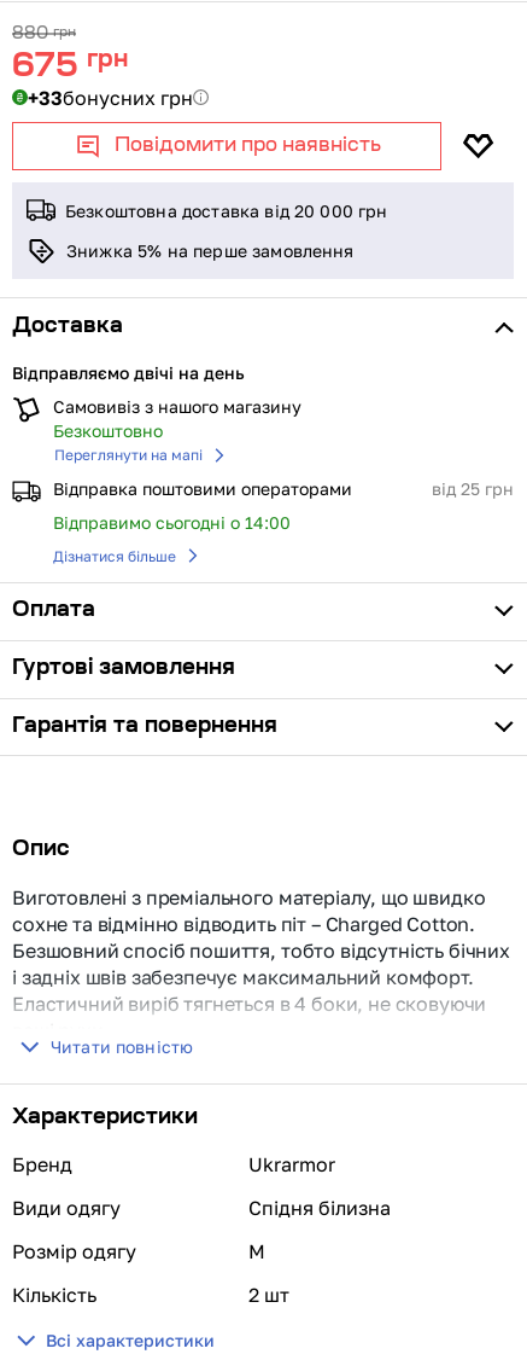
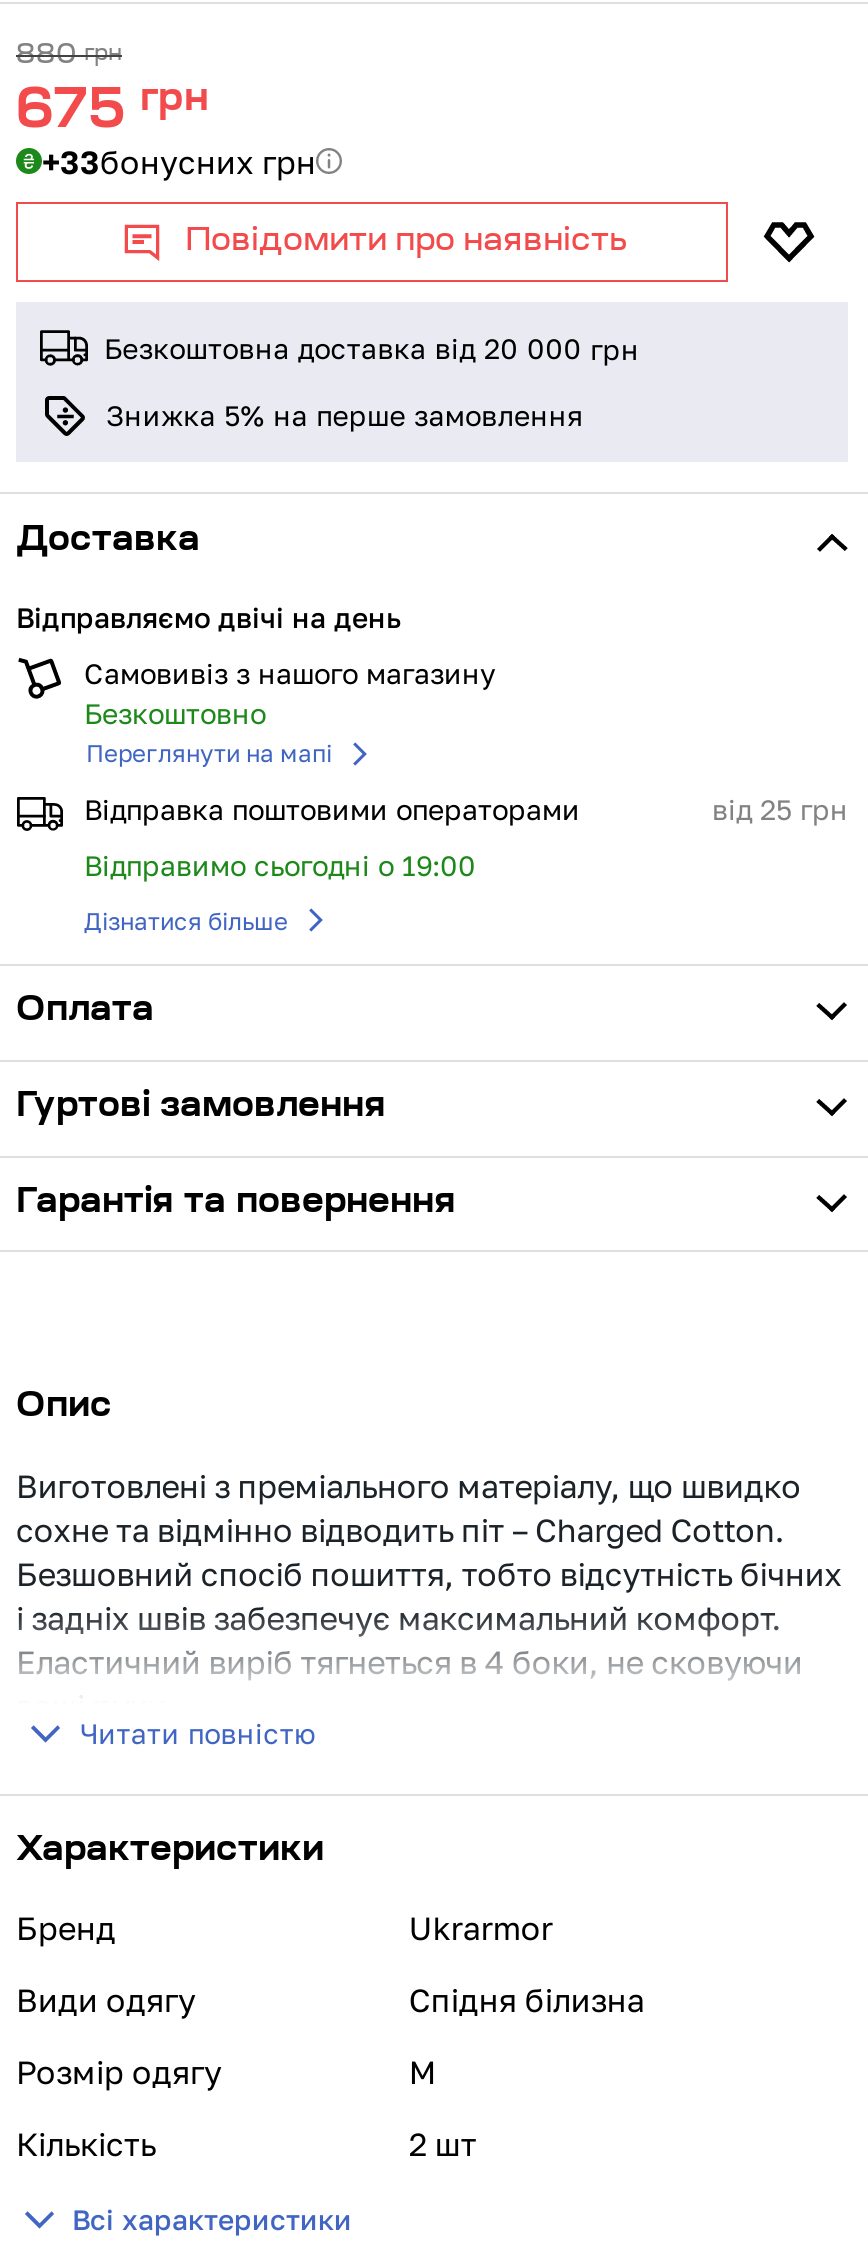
- Відправимо сьогодні о 14:00
+ Відправимо сьогодні о 19:00
